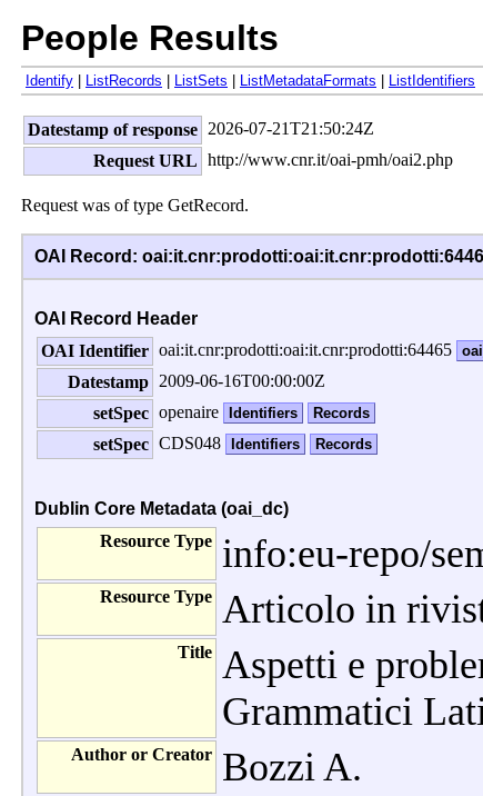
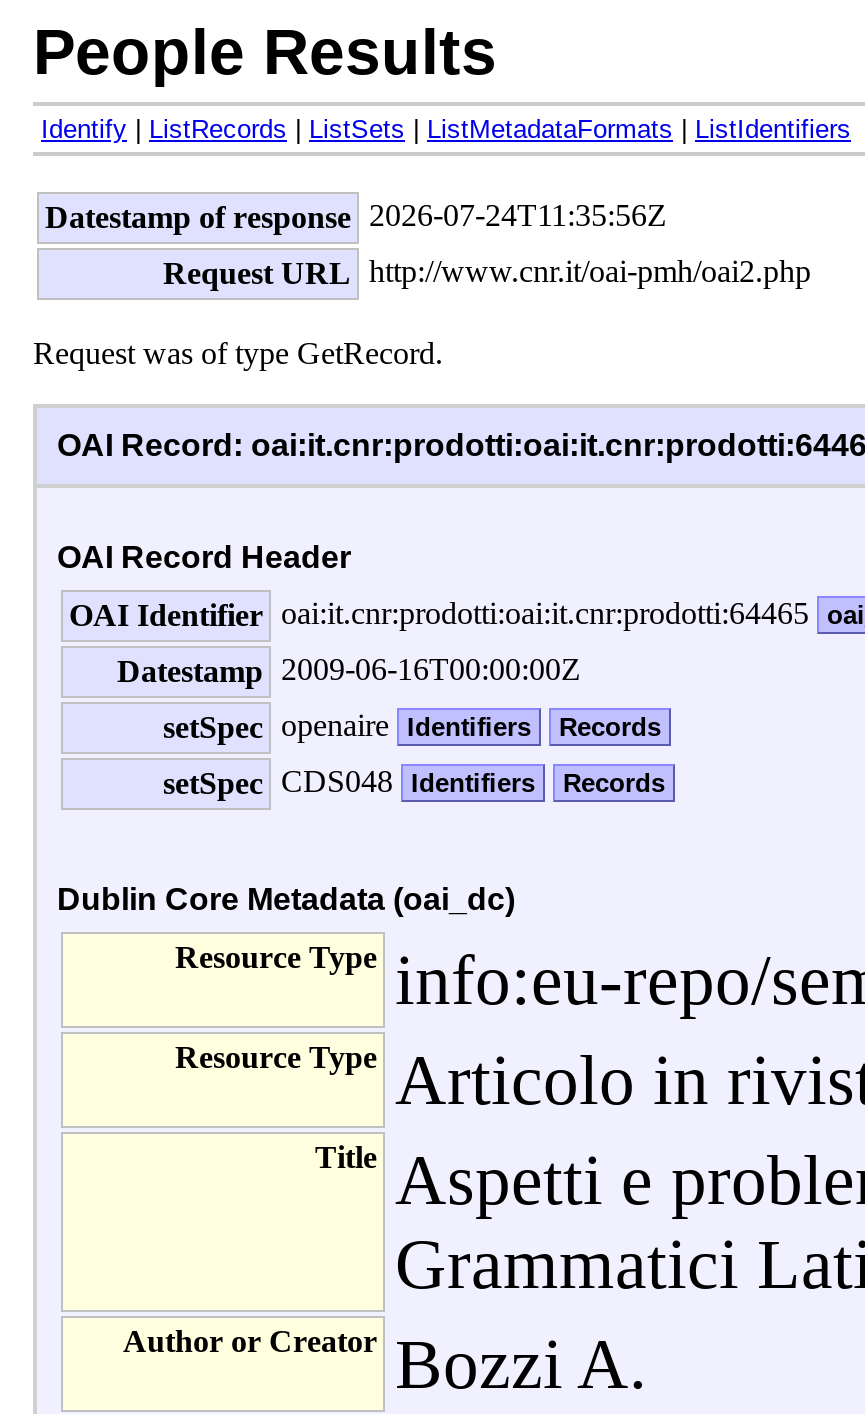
- Datestamp of response 2026-07-21T21:50:24Z
+ Datestamp of response 2026-07-24T11:35:56Z
